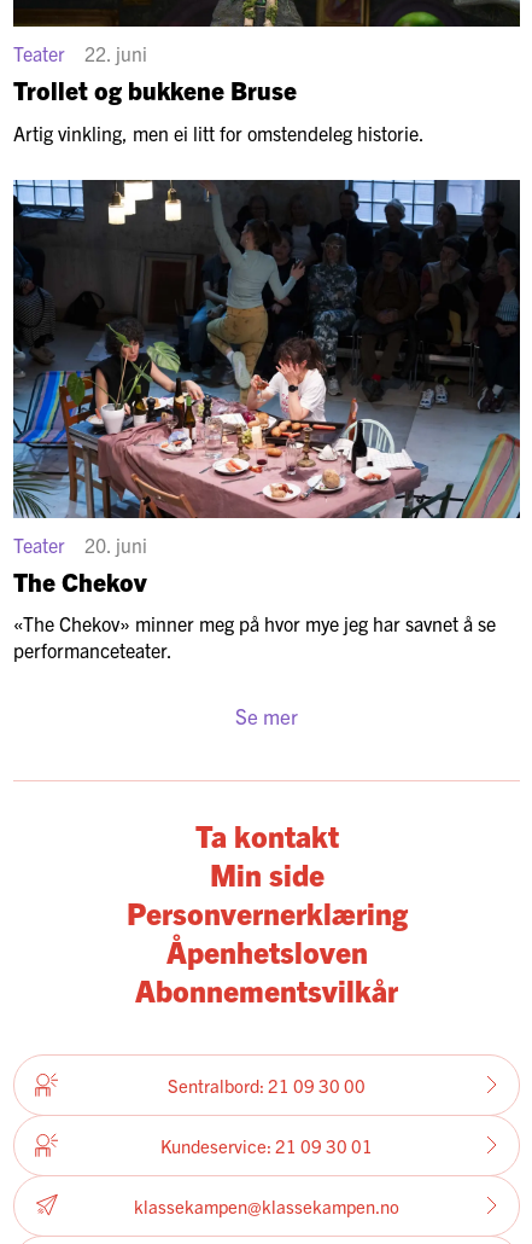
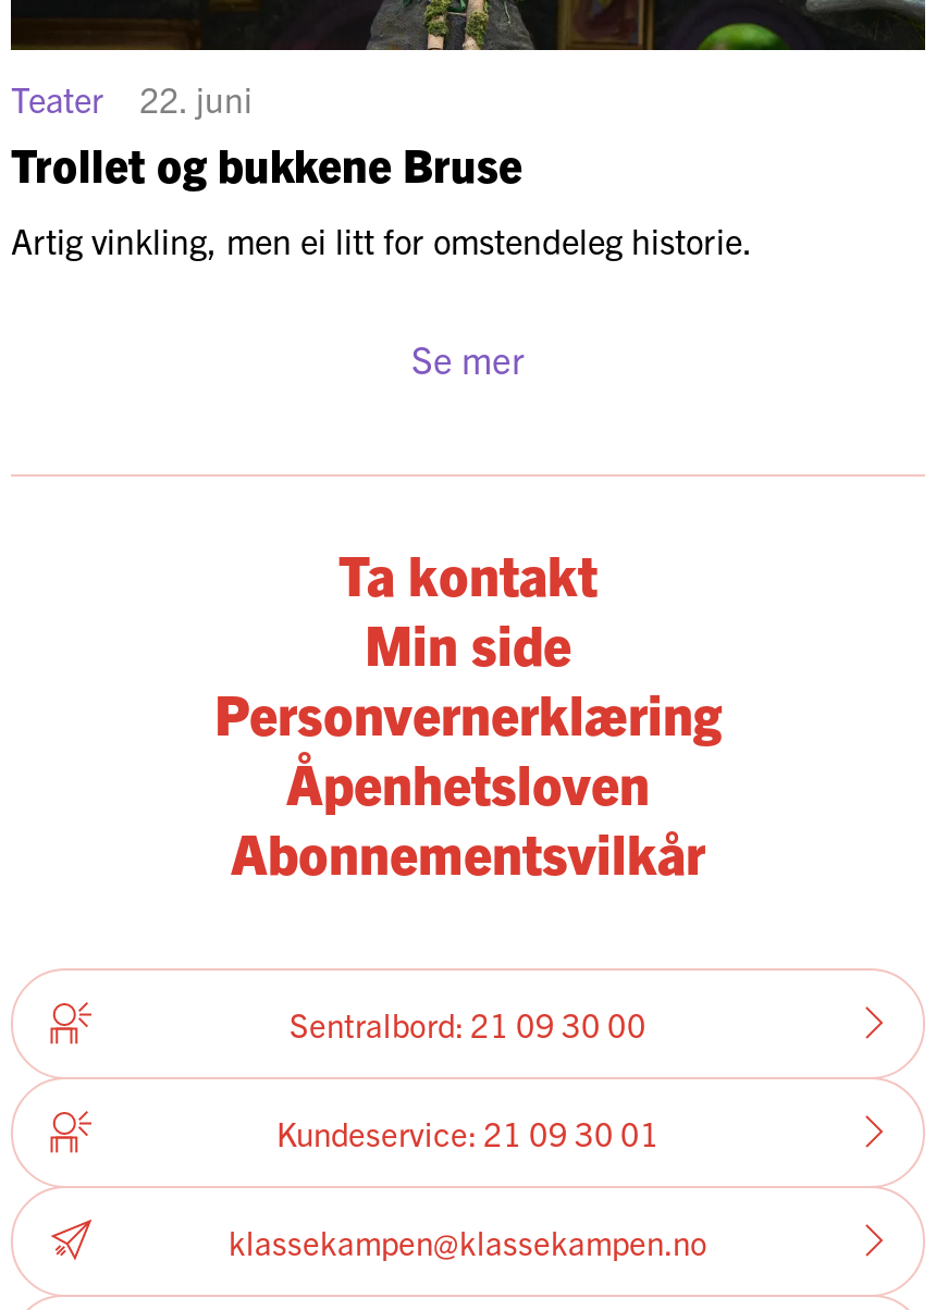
- [image]
- Teater
- 20. juni
- The Chekov
- «The Chekov» minner meg på hvor mye jeg har savnet å se
- performanceteater.
